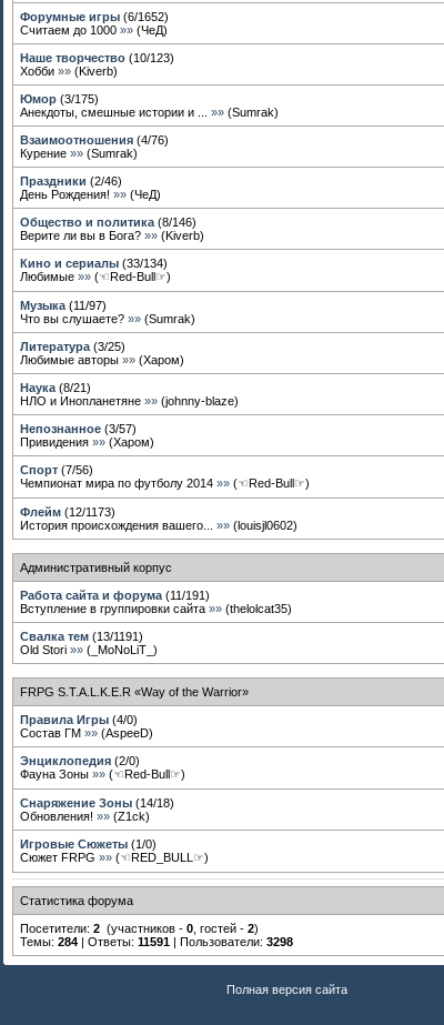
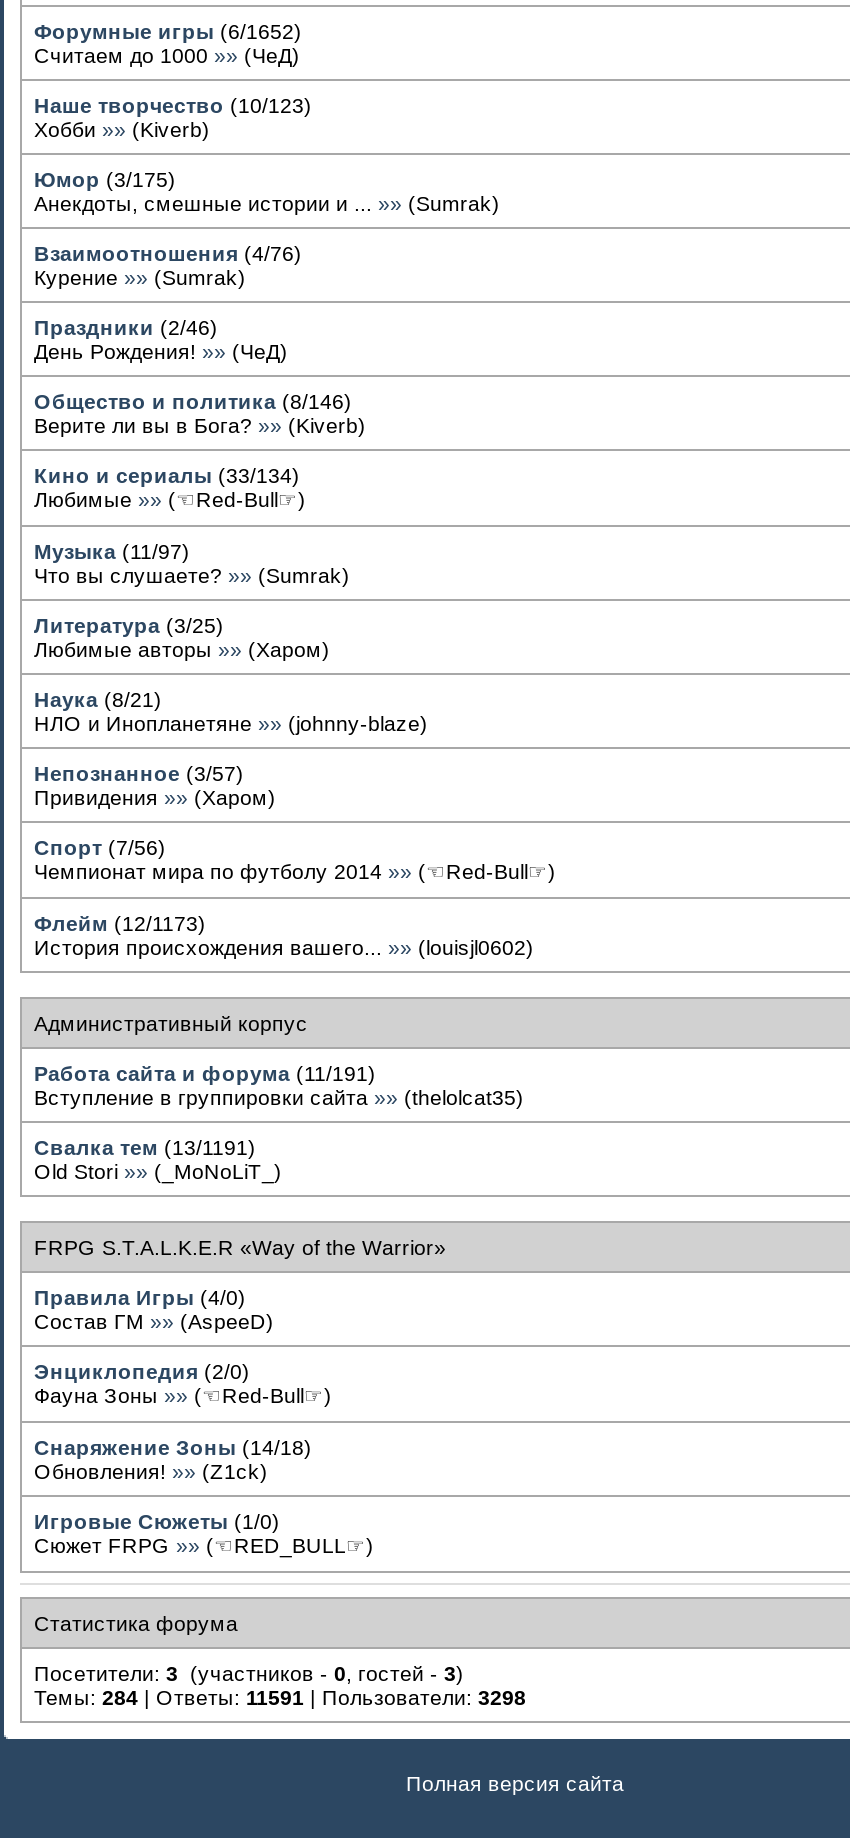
- Посетители: 2 (участников - 0, гостей - 2)
+ Посетители: 3 (участников - 0, гостей - 3)
